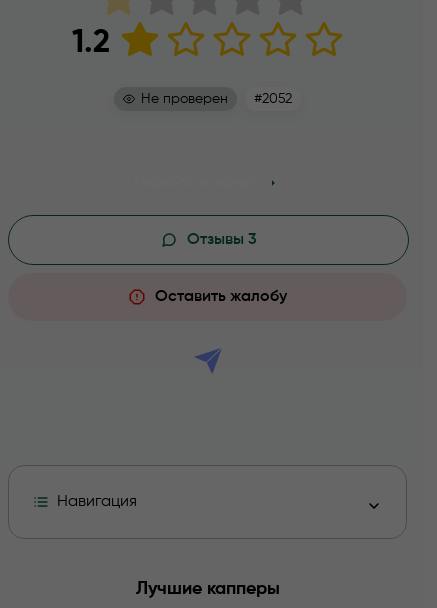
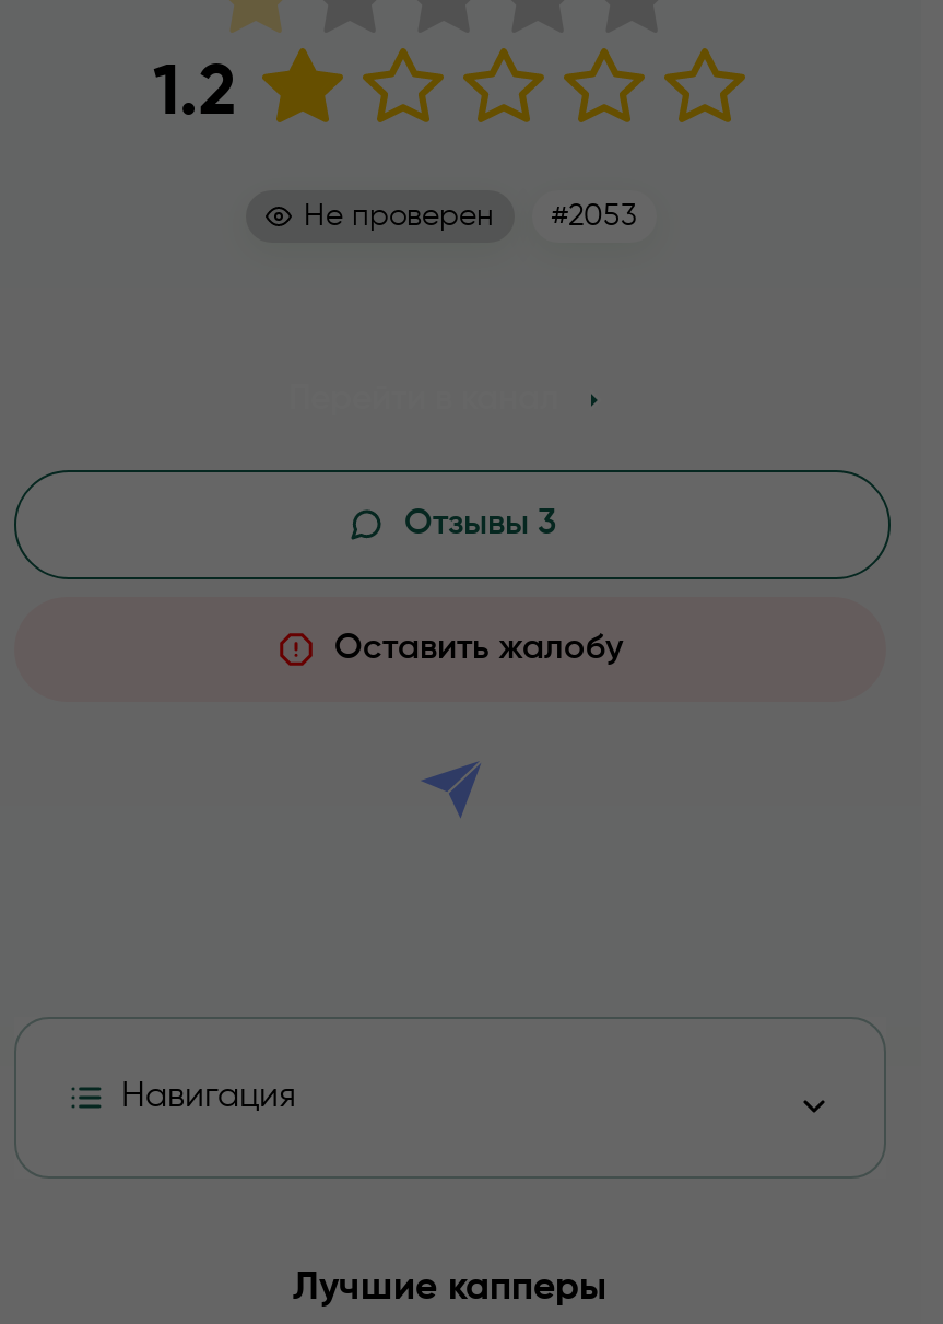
- Не проверен #2052
+ Не проверен #2053
